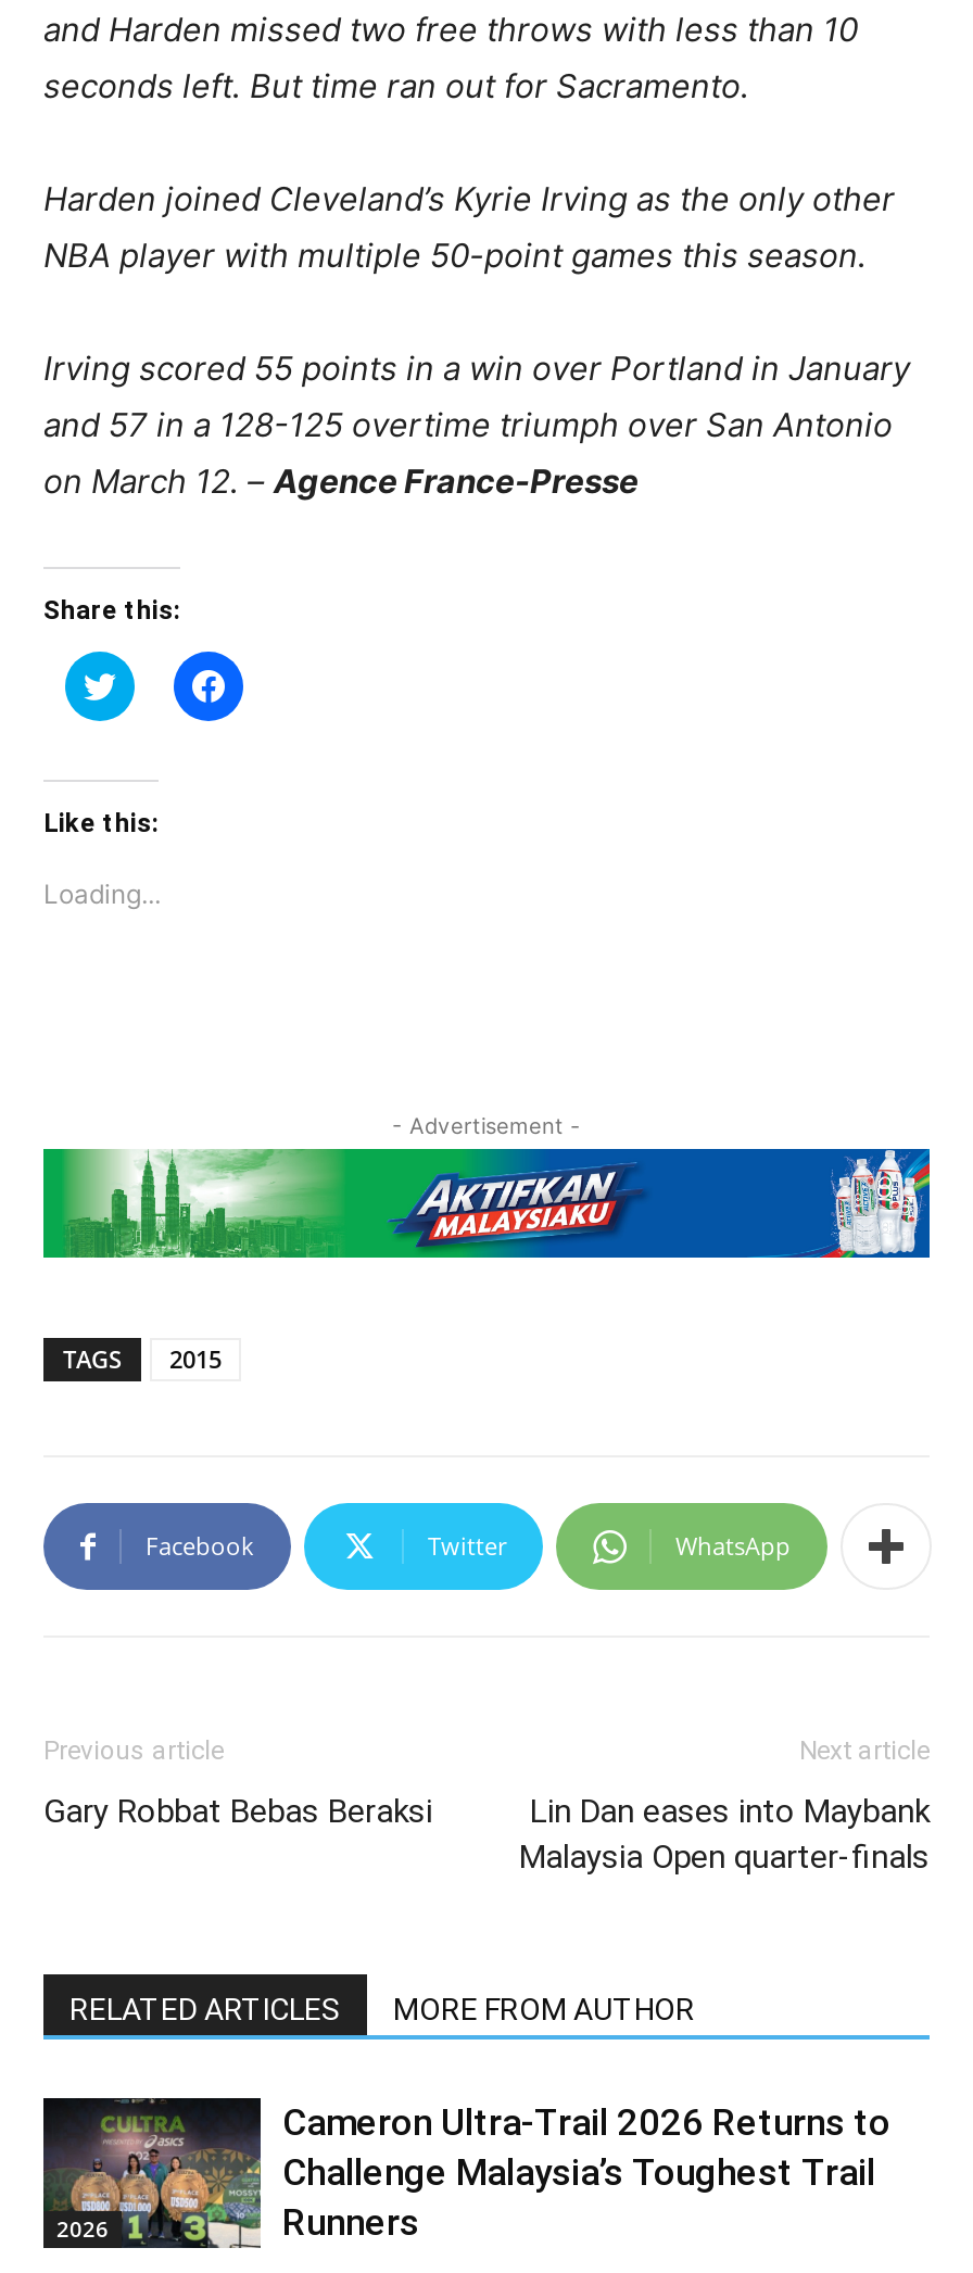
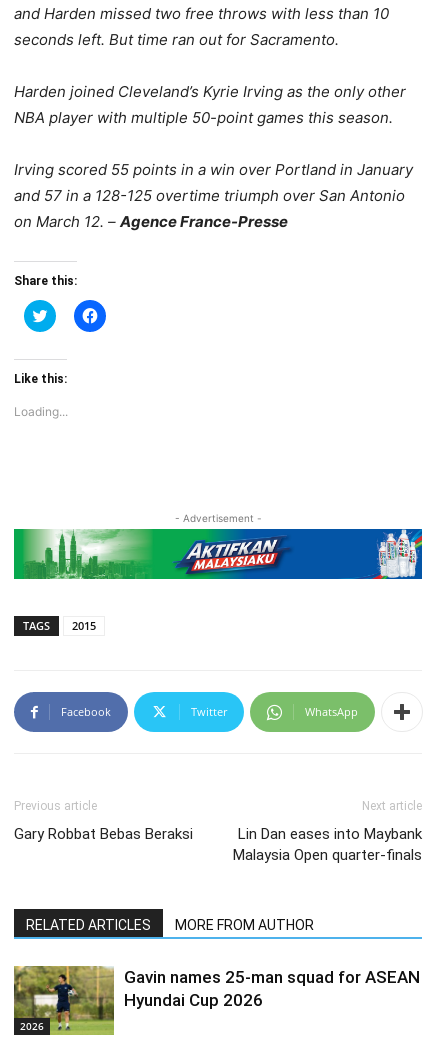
- [image]
- Cameron Ultra-Trail 2026 Returns to
- Challenge Malaysia’s Toughest Trail
- Runners
+ [image]
+ Gavin names 25-man squad for ASEAN
+ Hyundai Cup 2026
